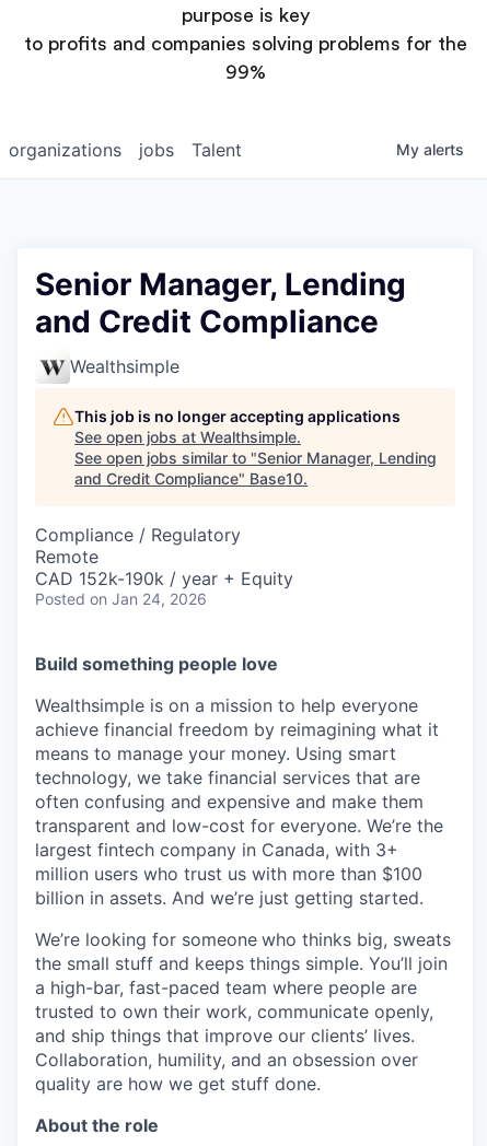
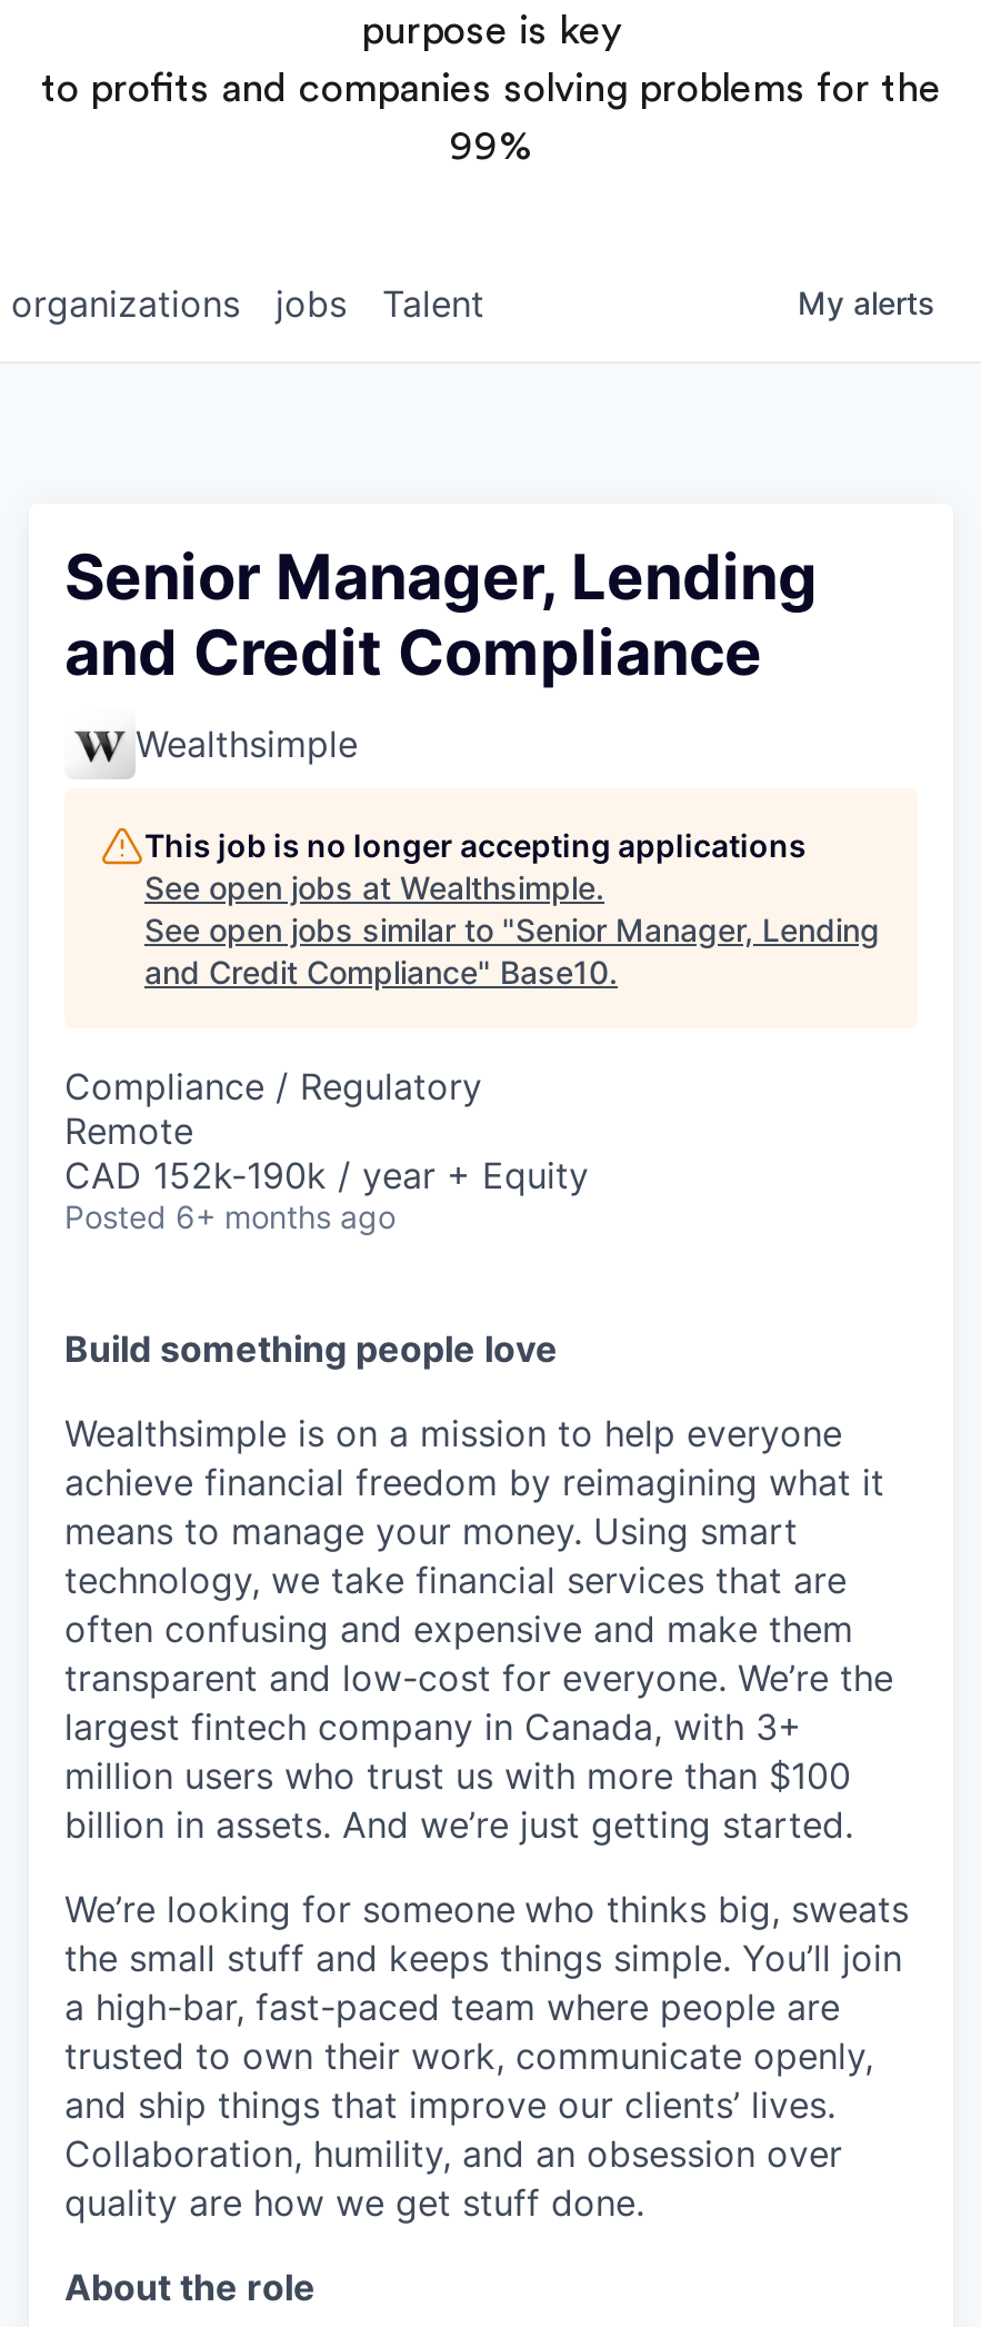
- Posted on Jan 24, 2026
+ Posted 6+ months ago
